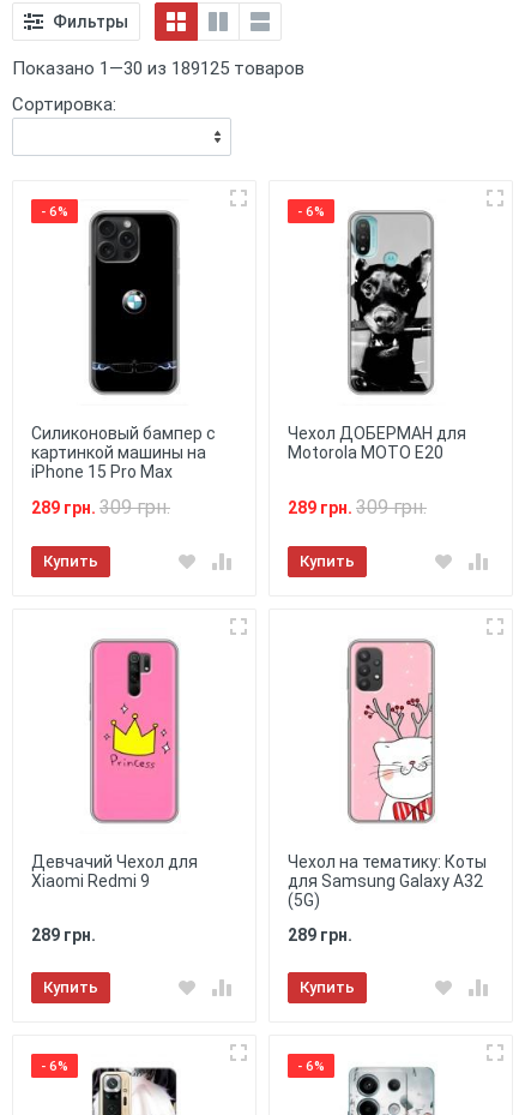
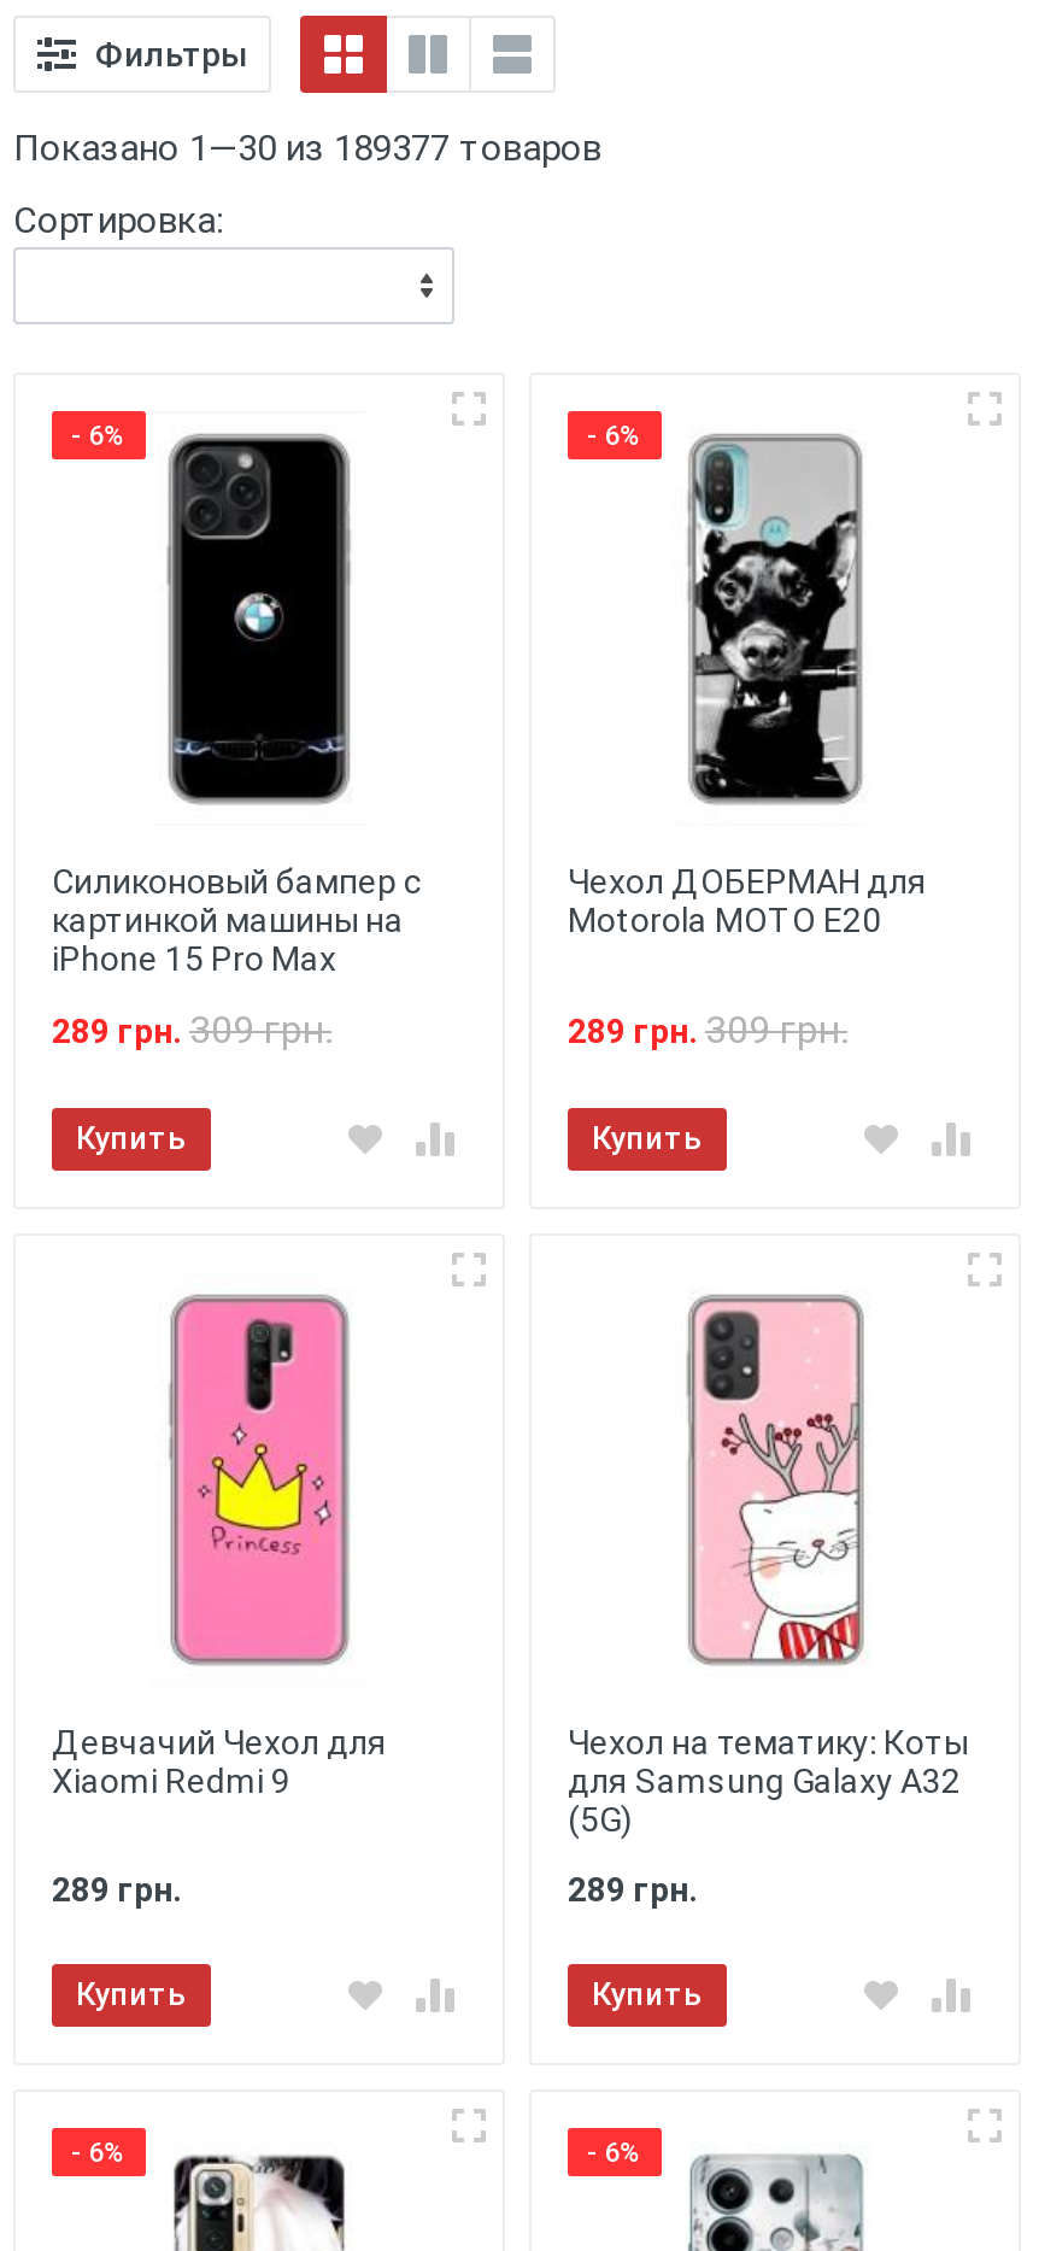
- Показано 1—30 из 189125 товаров
+ Показано 1—30 из 189377 товаров
